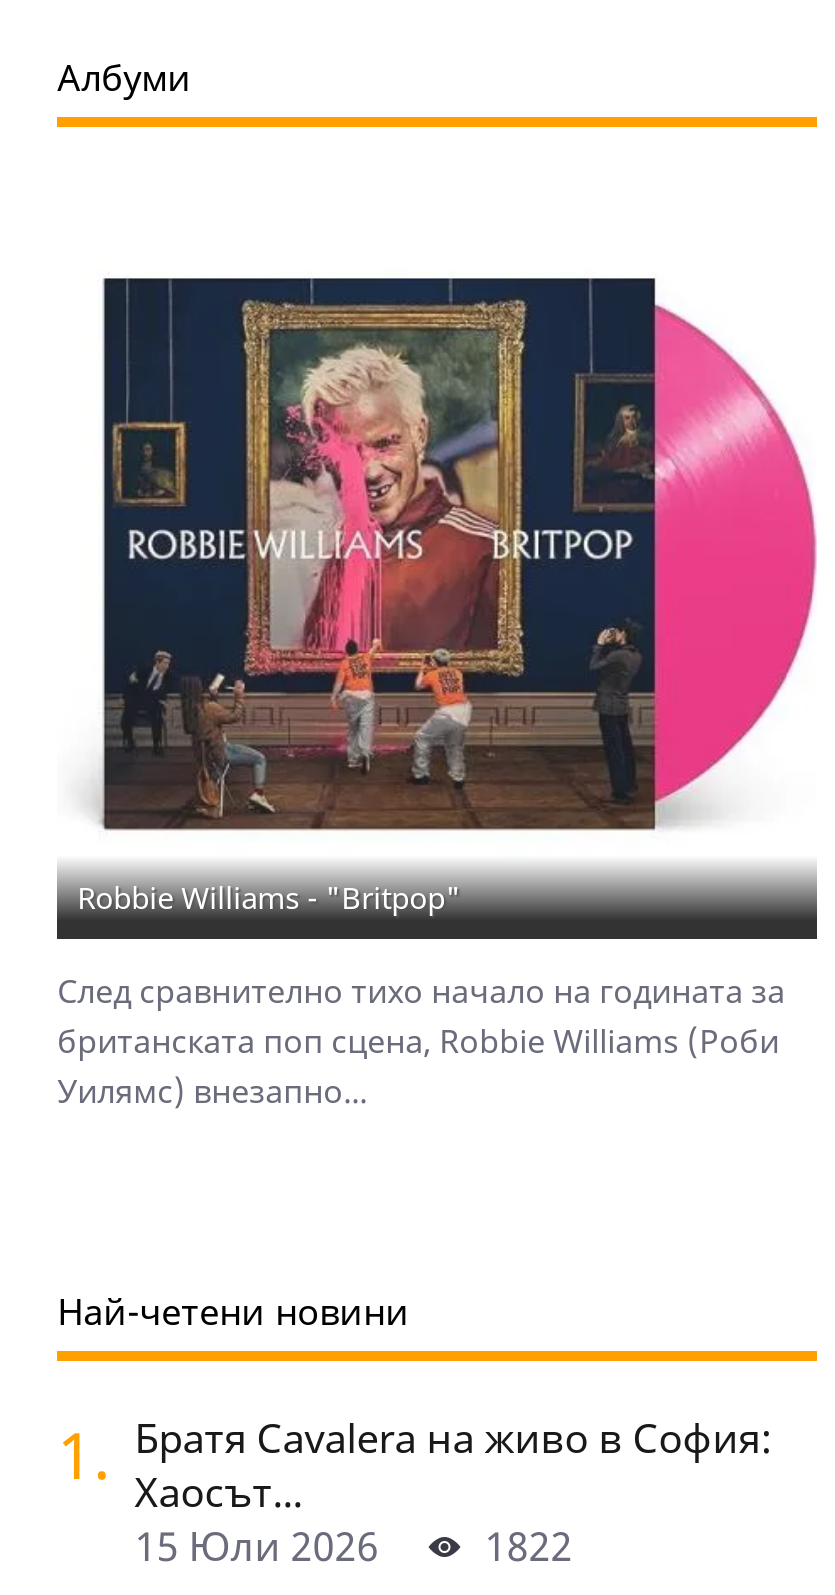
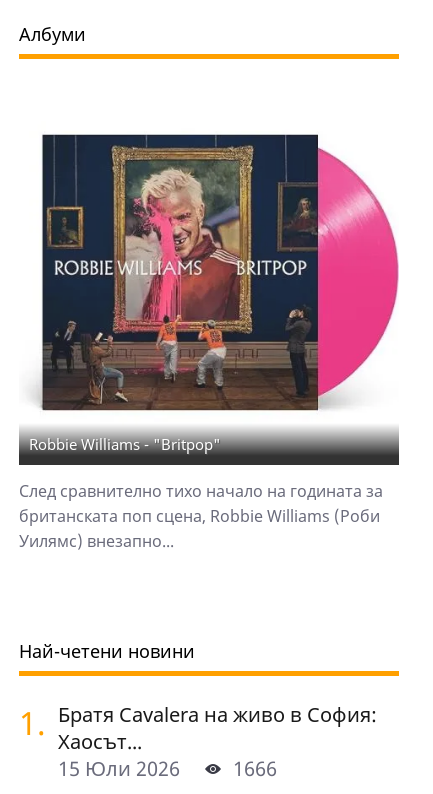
- 15 Юли 2026 1822
+ 15 Юли 2026 1666
